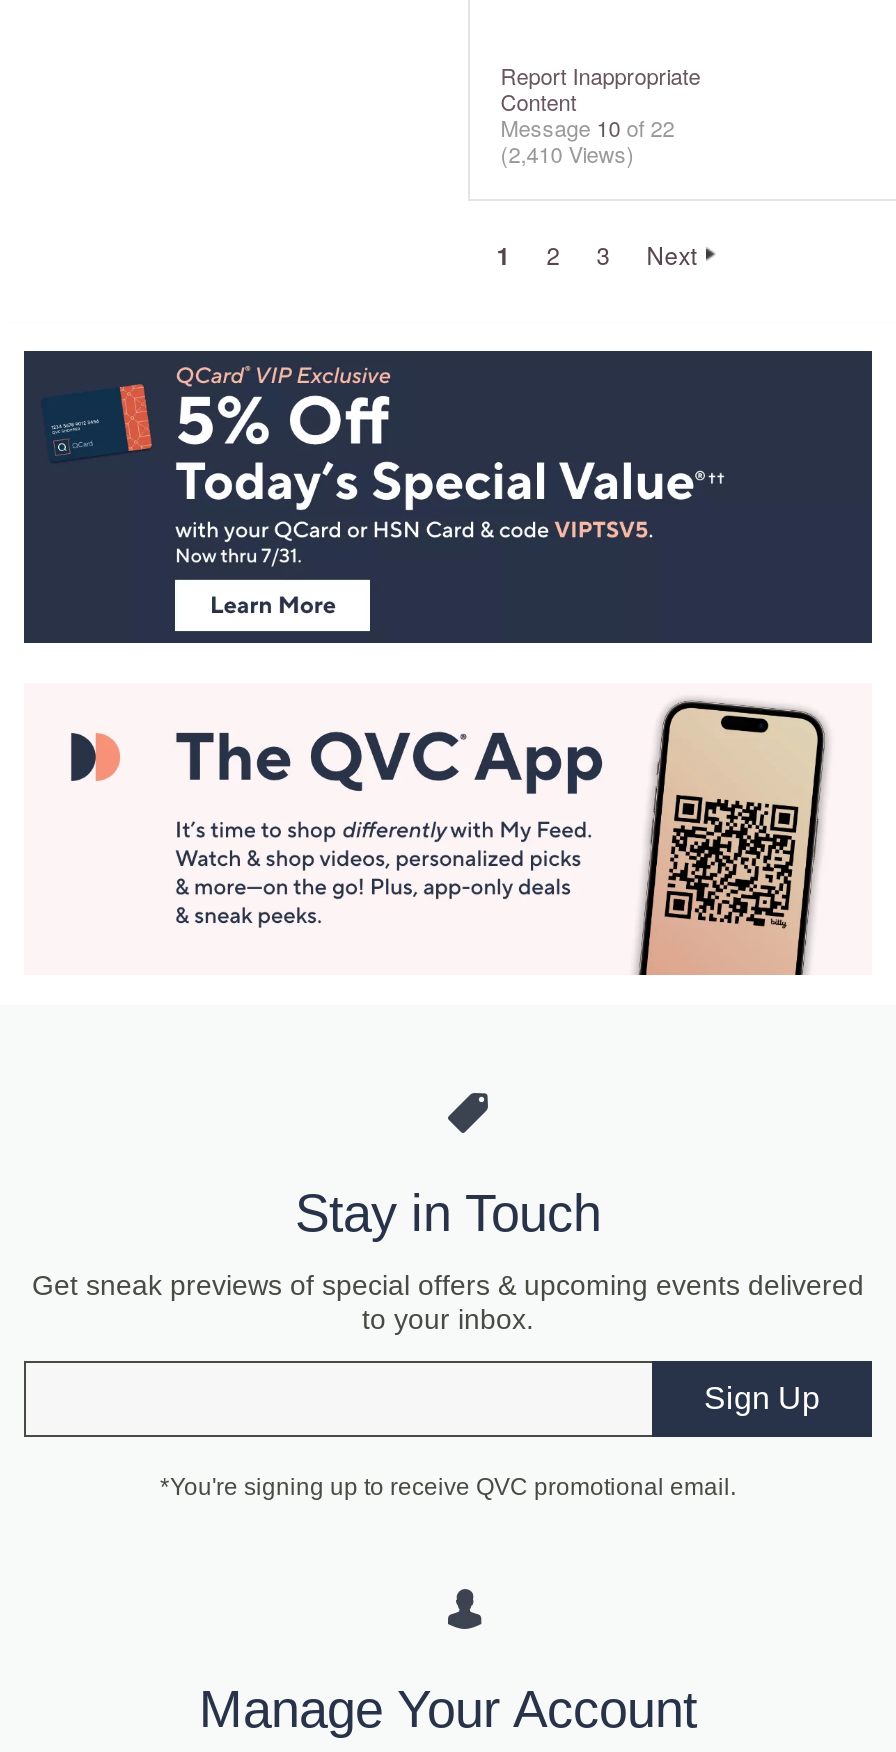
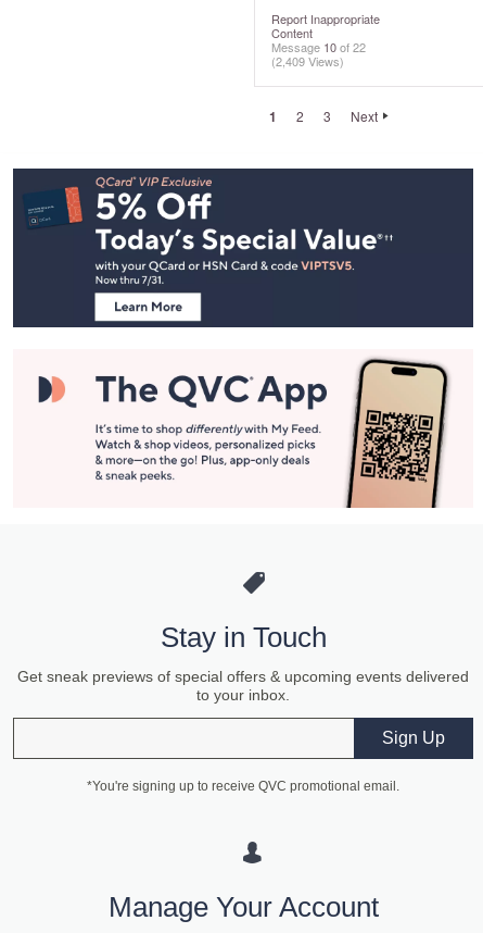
- (2,410 Views)
+ (2,409 Views)
